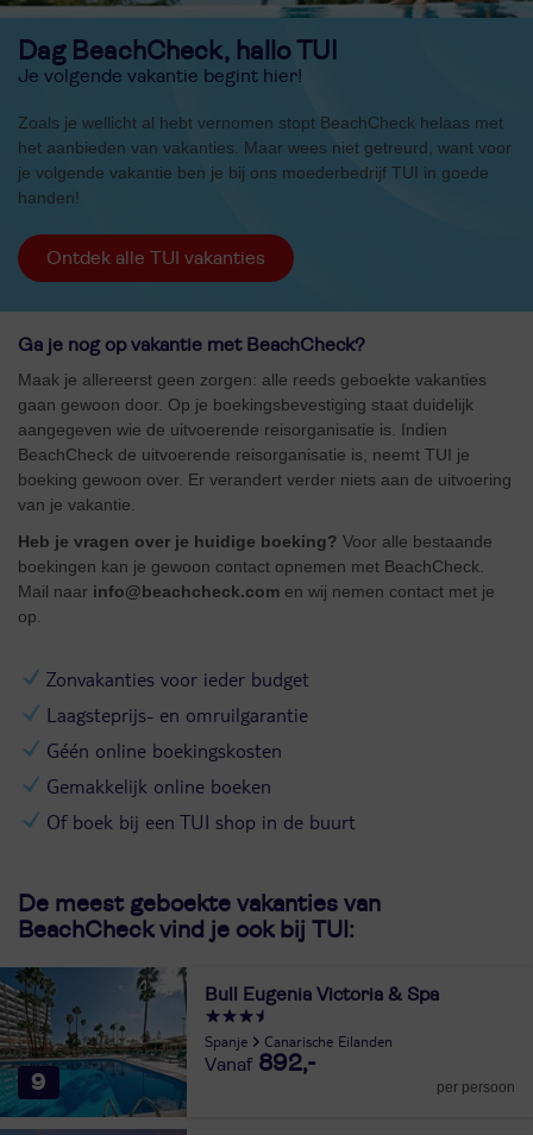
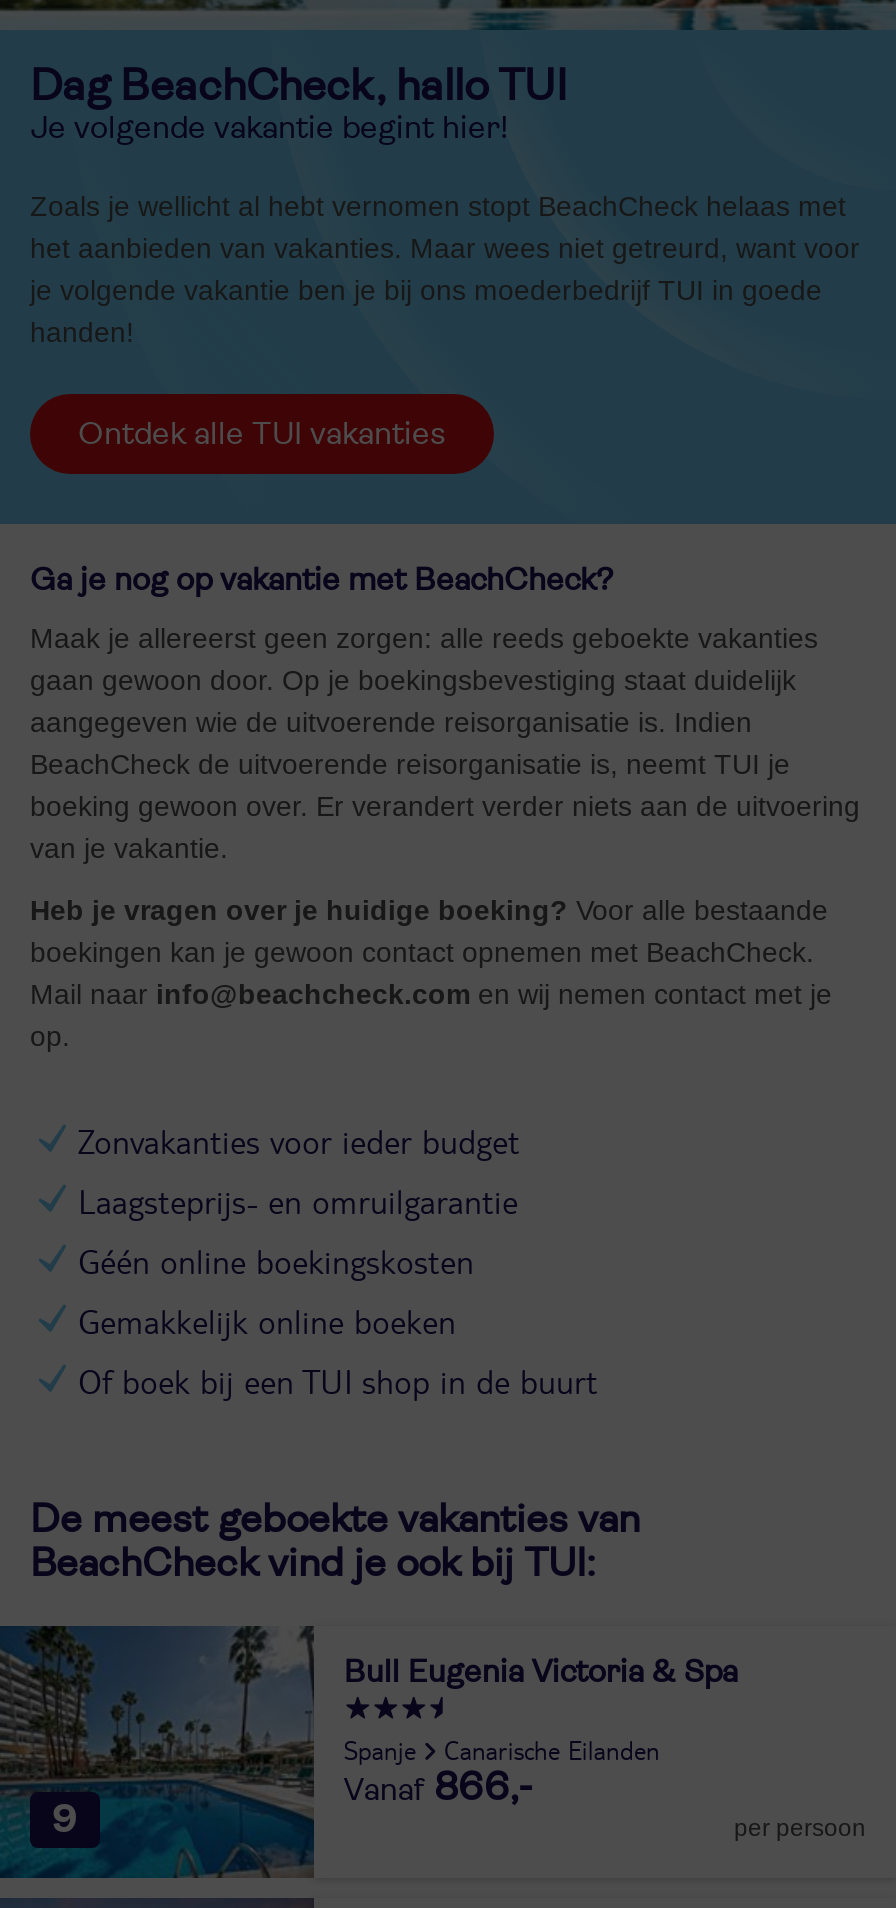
- 892,-
+ 866,-
